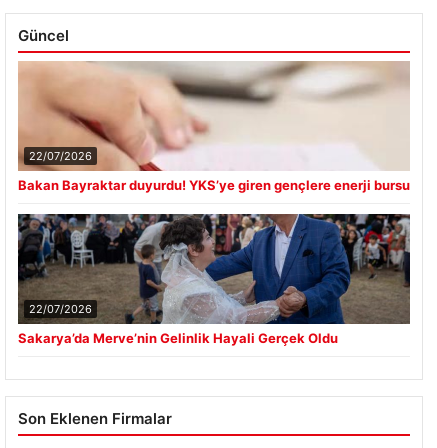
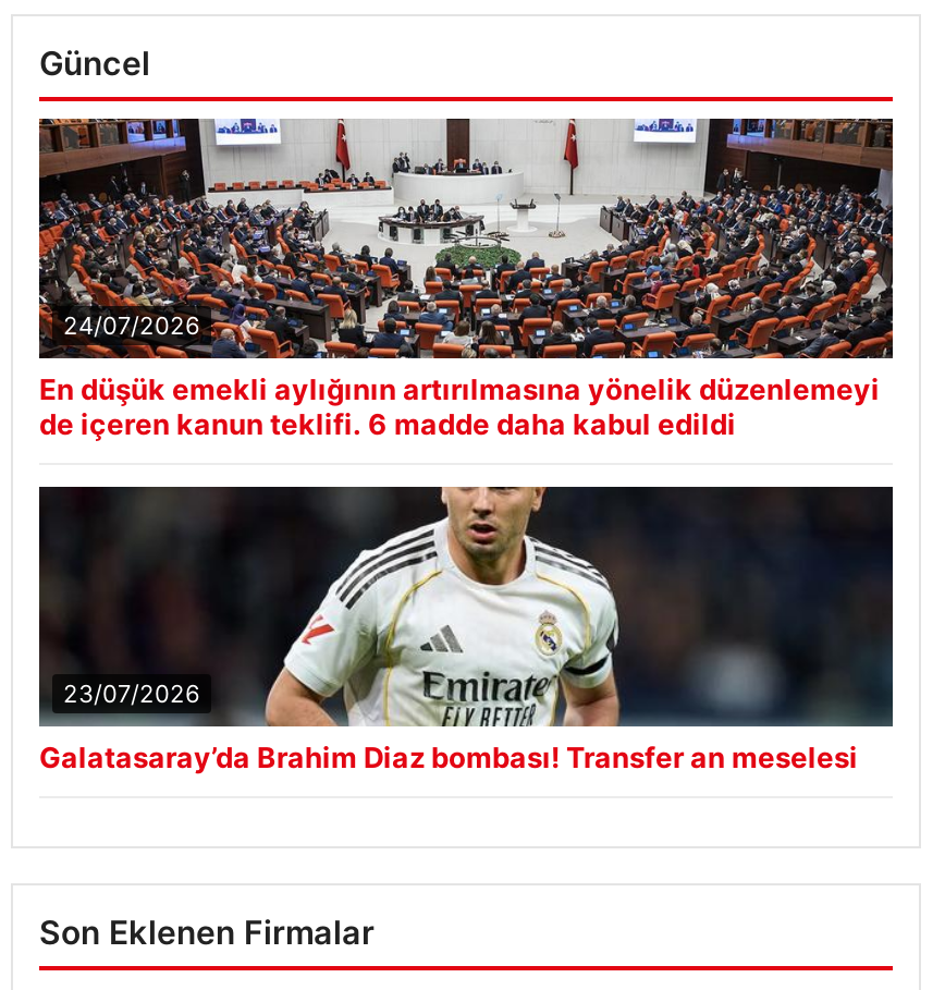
- [image]
- 22/07/2026
+ [image]
+ 24/07/2026

- Bakan Bayraktar duyurdu! YKS’ye giren gençlere enerji bursu
+ En düşük emekli aylığının artırılmasına yönelik düzenlemeyi
+ de içeren kanun teklifi. 6 madde daha kabul edildi

- [image]
- 22/07/2026
+ [image]
+ 23/07/2026

- Sakarya’da Merve’nin Gelinlik Hayali Gerçek Oldu
+ Galatasaray’da Brahim Diaz bombası! Transfer an meselesi
